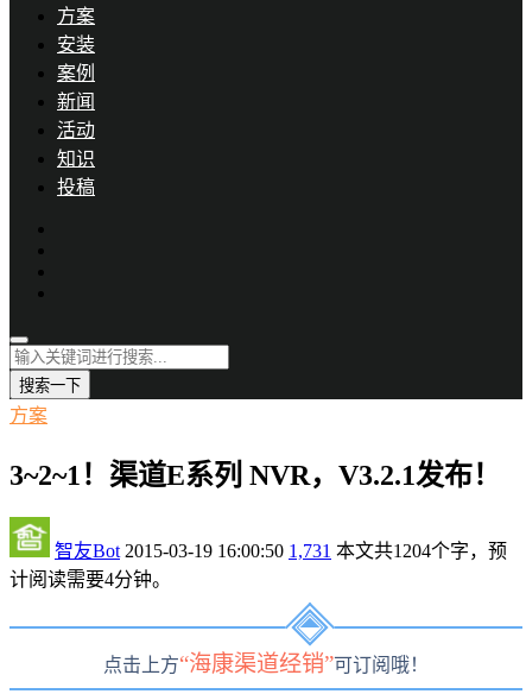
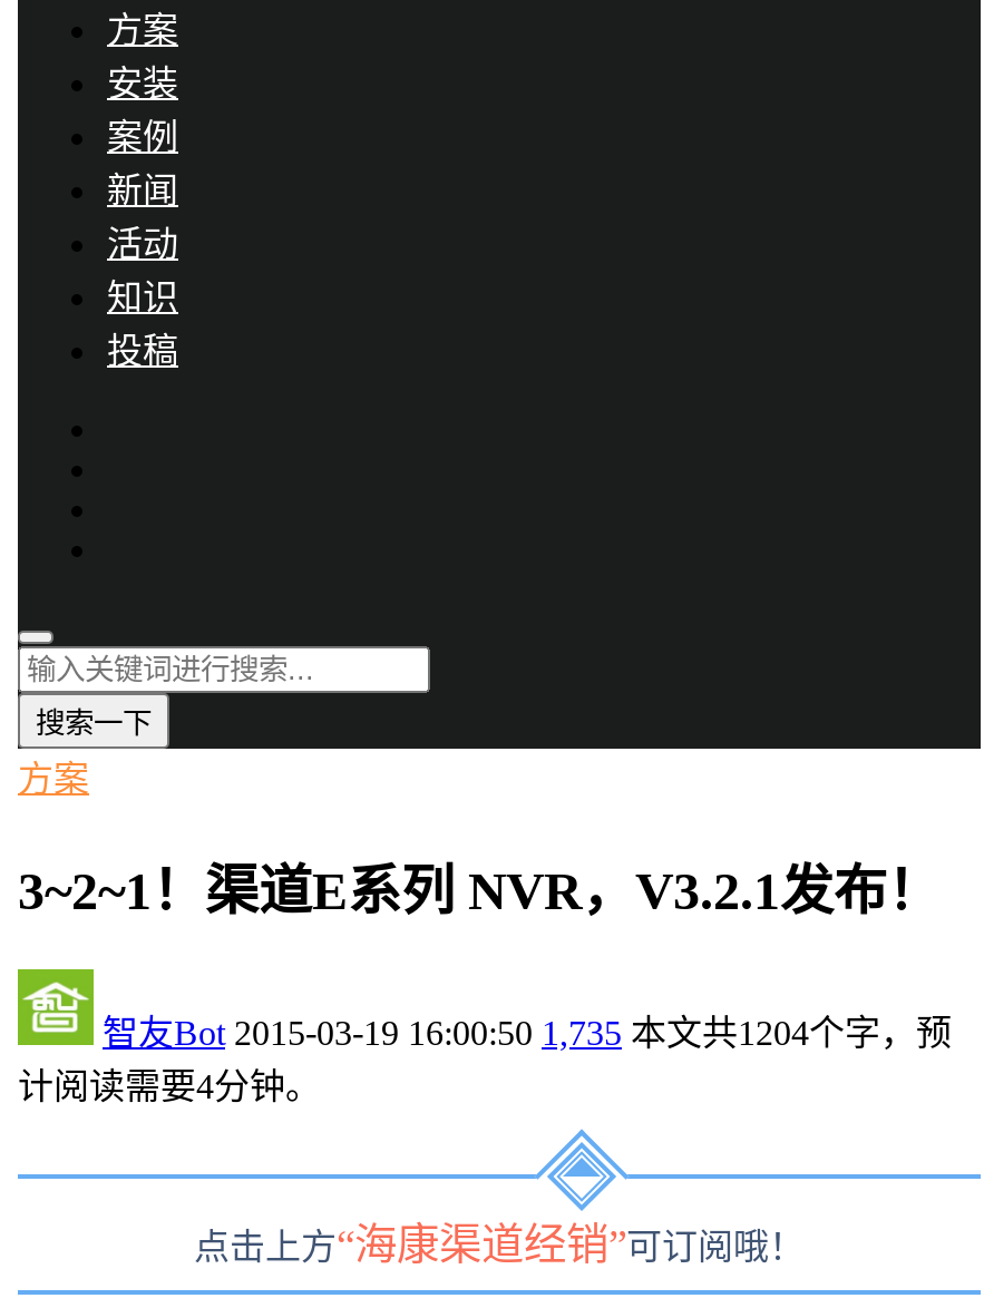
- 智友Bot 2015-03-19 16:00:50 1,731 本文共1204个字，预
+ 智友Bot 2015-03-19 16:00:50 1,735 本文共1204个字，预
